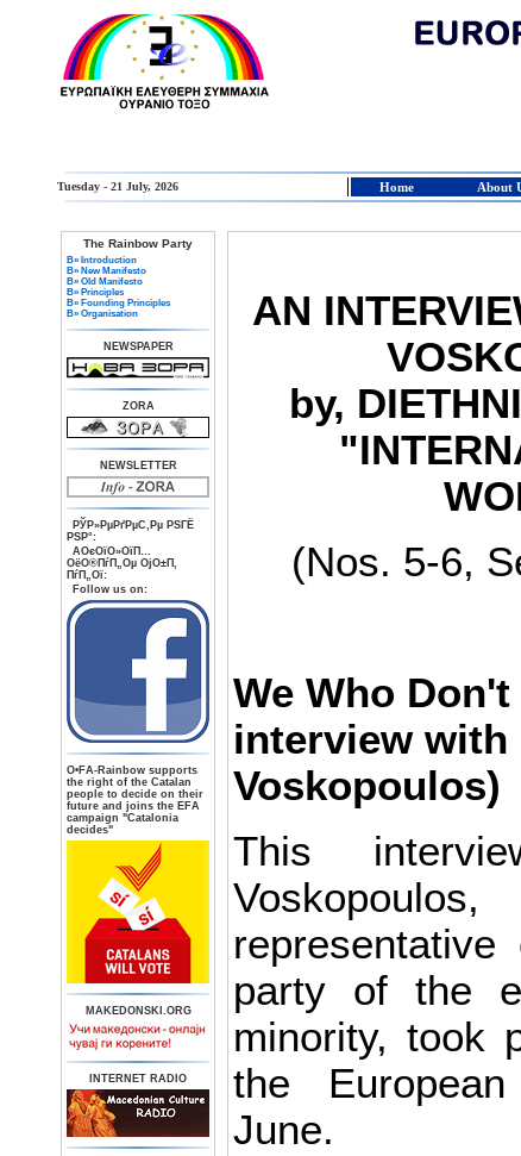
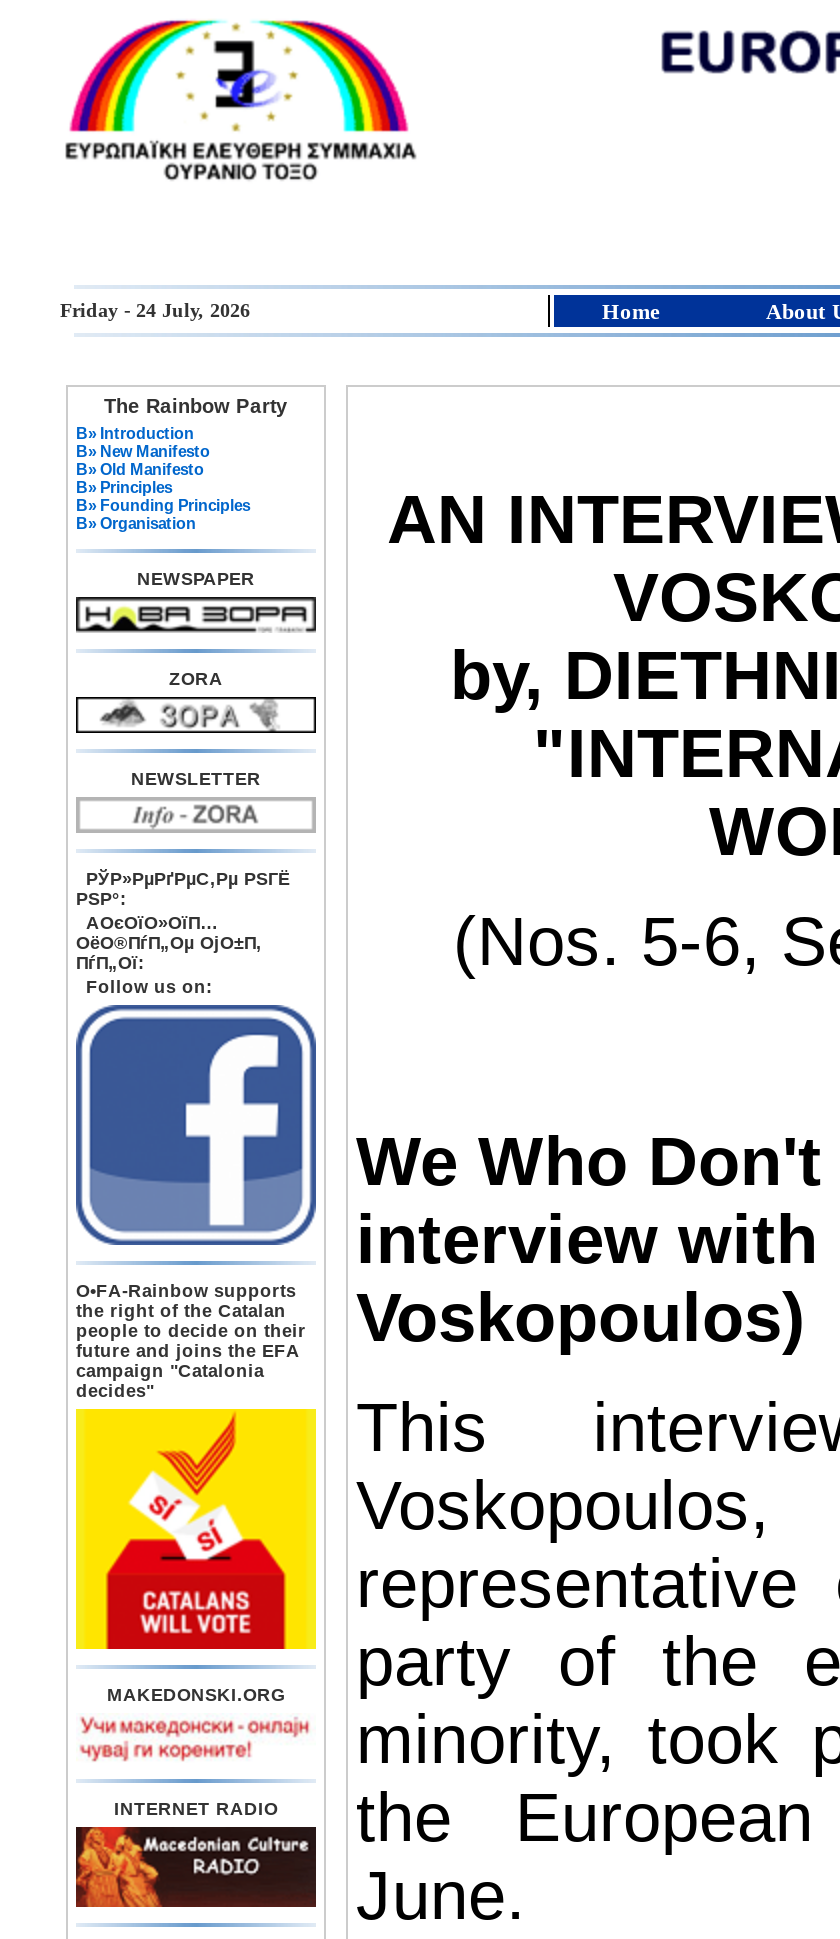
- Tuesday - 21 July, 2026
+ Friday - 24 July, 2026
